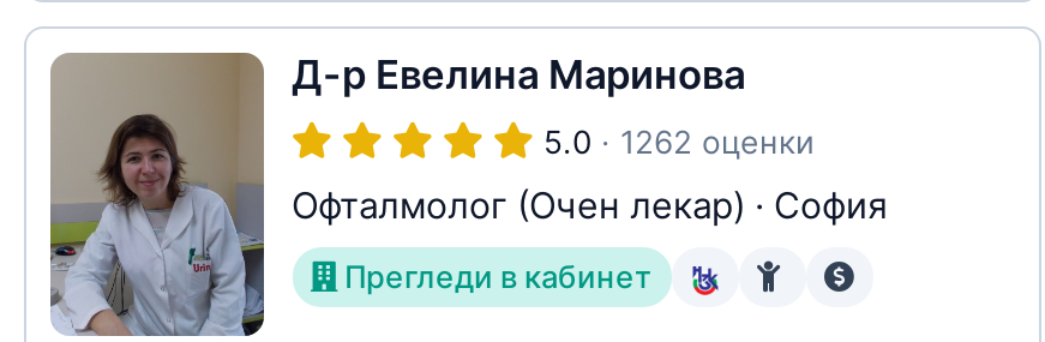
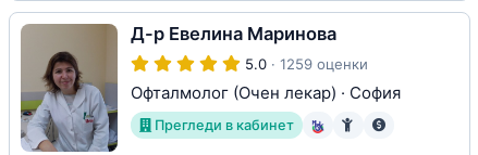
- 5.0 · 1262 оценки
+ 5.0 · 1259 оценки
